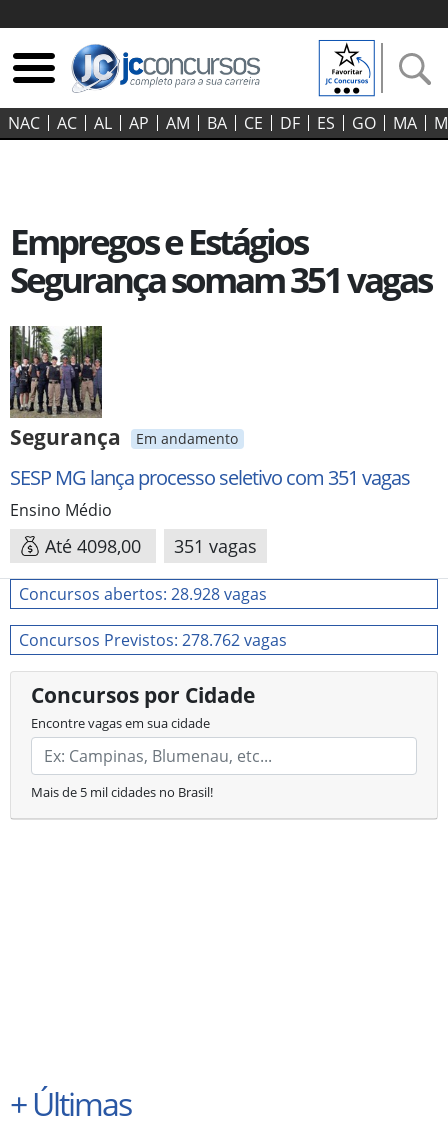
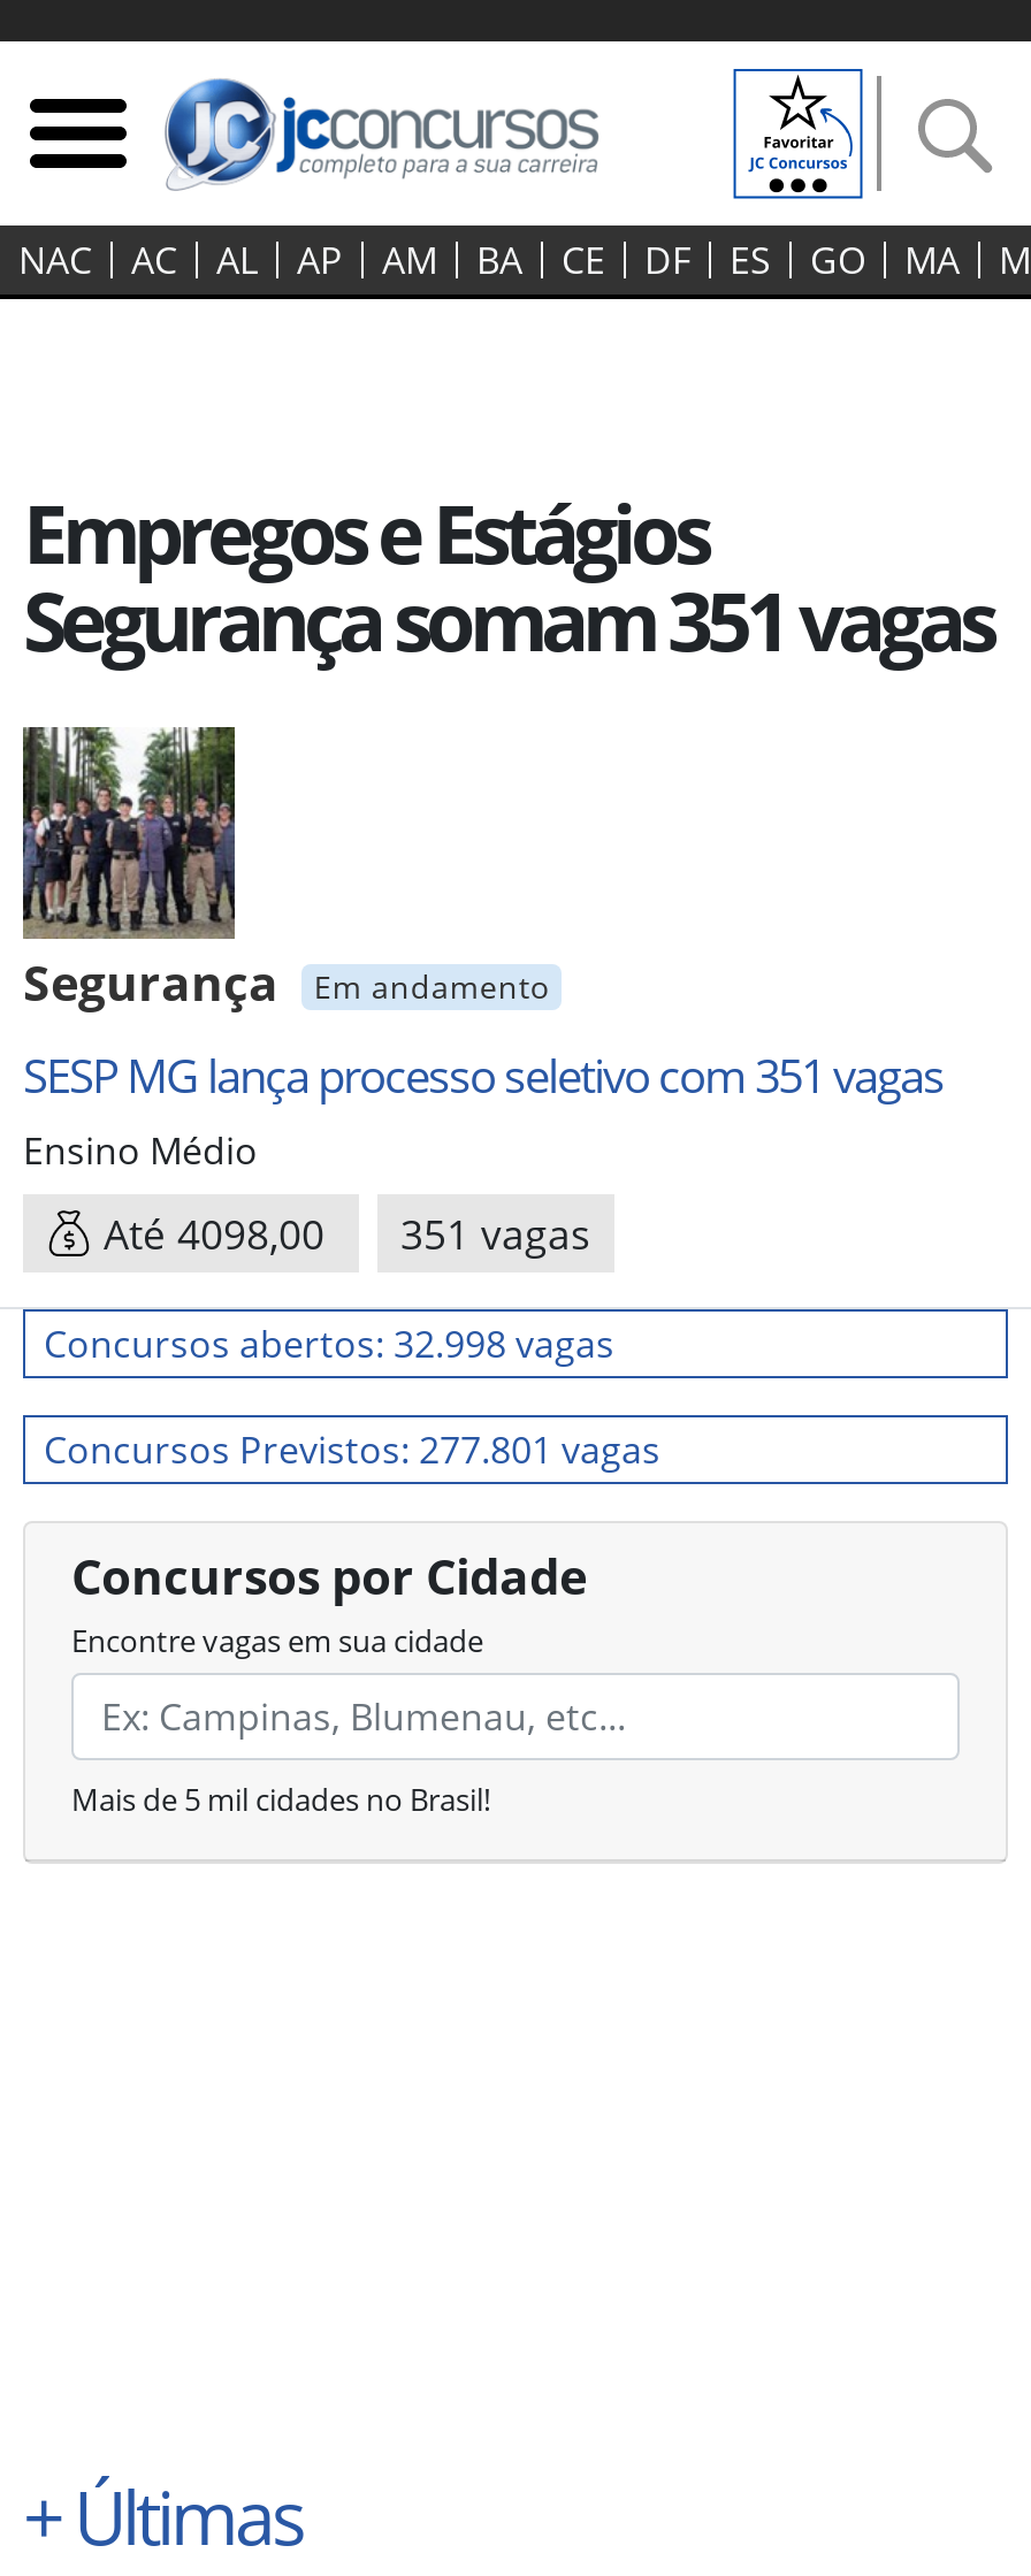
- Concursos abertos: 28.928 vagas
+ Concursos abertos: 32.998 vagas

- Concursos Previstos: 278.762 vagas
+ Concursos Previstos: 277.801 vagas
